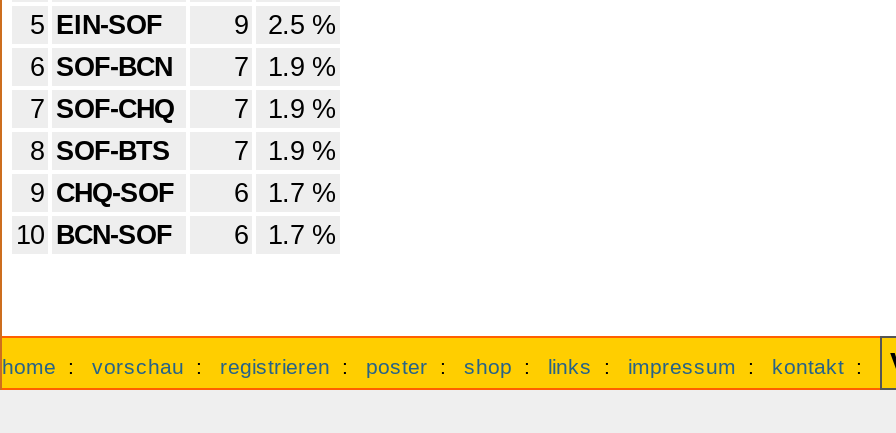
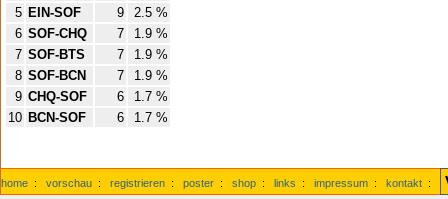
- 6 SOF-BCN
+ 6 SOF-CHQ

- 7 SOF-CHQ
+ 7 SOF-BTS

- 8 SOF-BTS
+ 8 SOF-BCN
